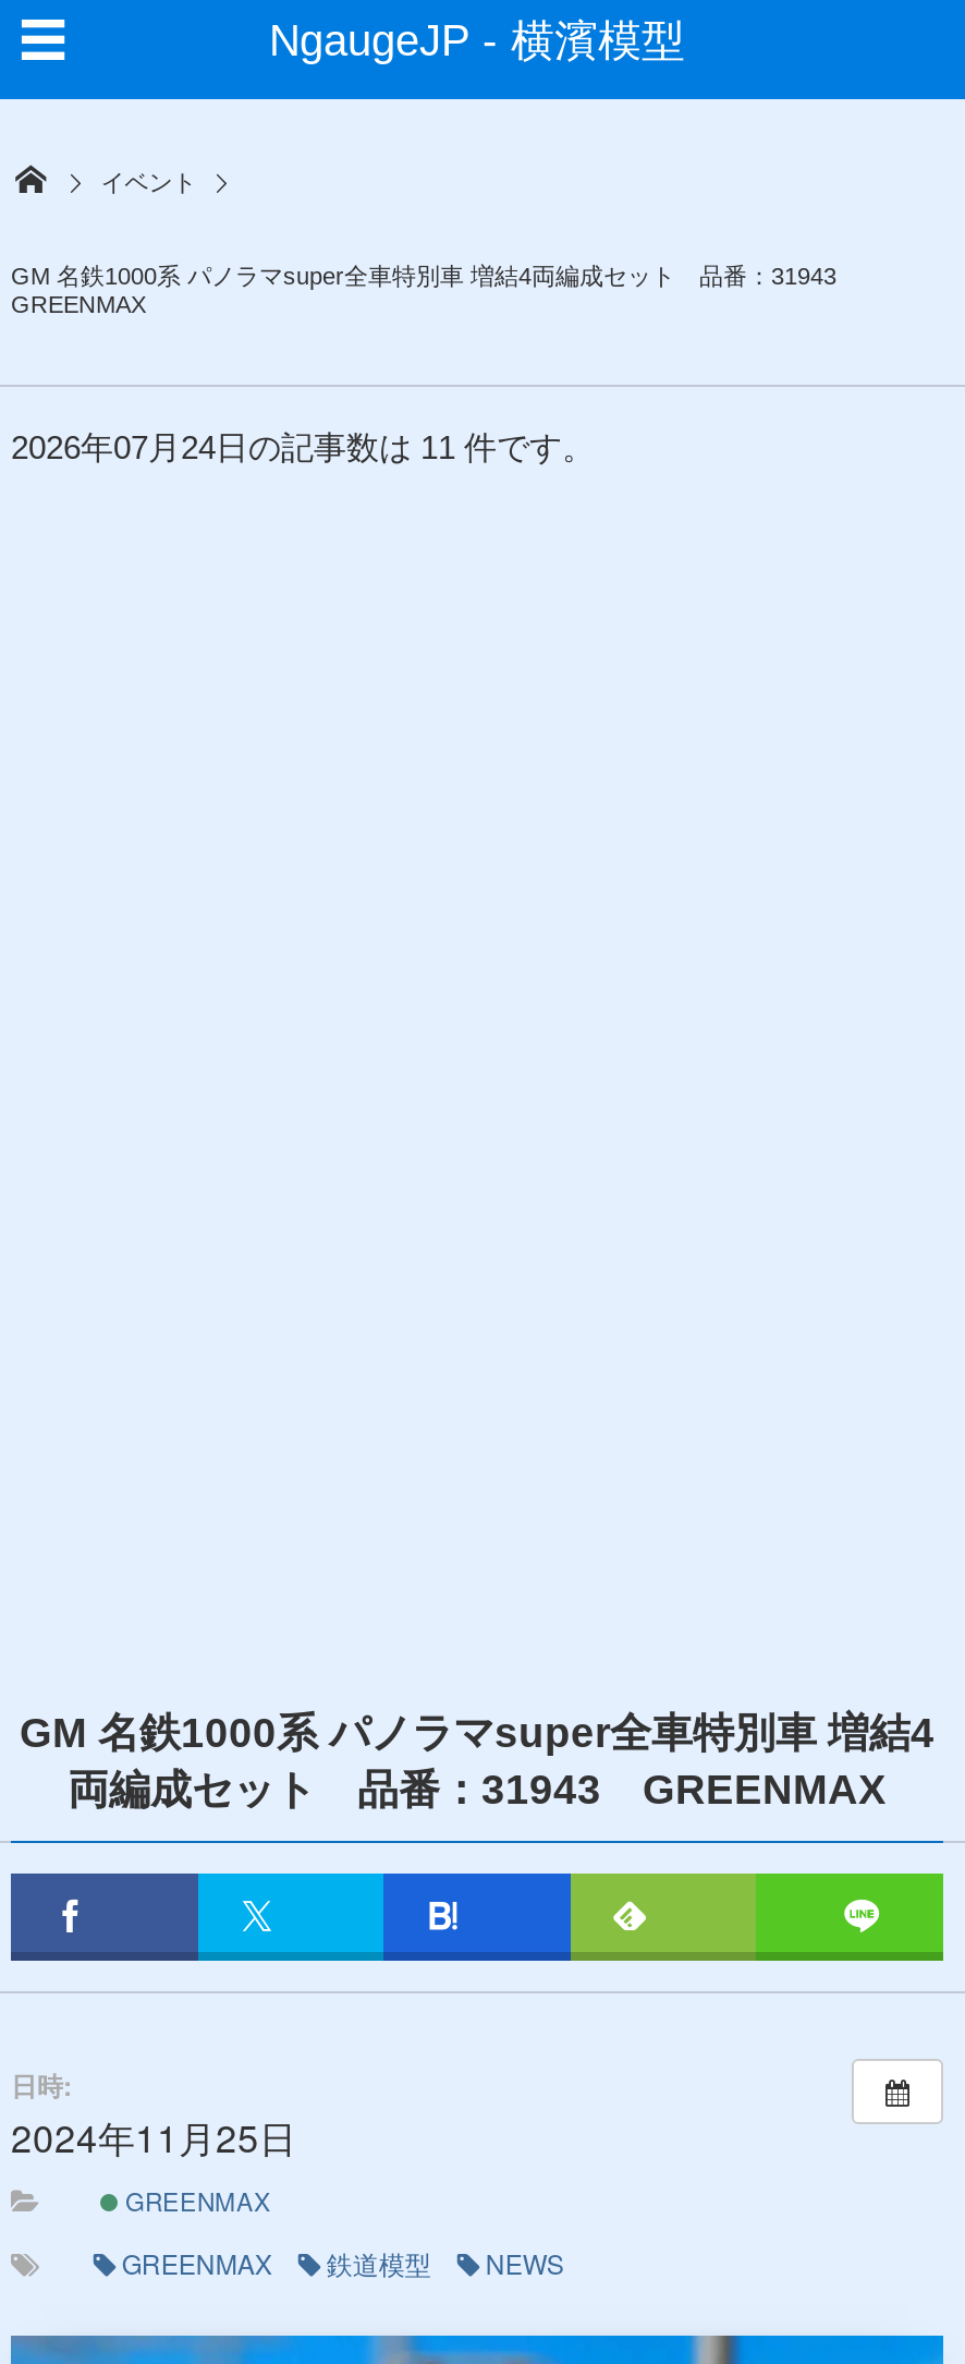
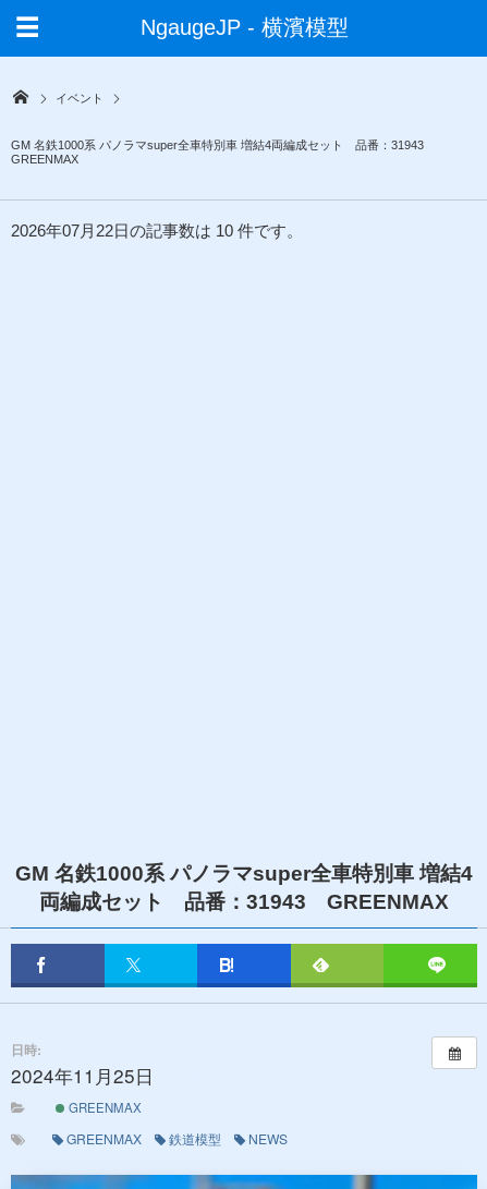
- 2026年07月24日の記事数は 11 件です。
+ 2026年07月22日の記事数は 10 件です。
